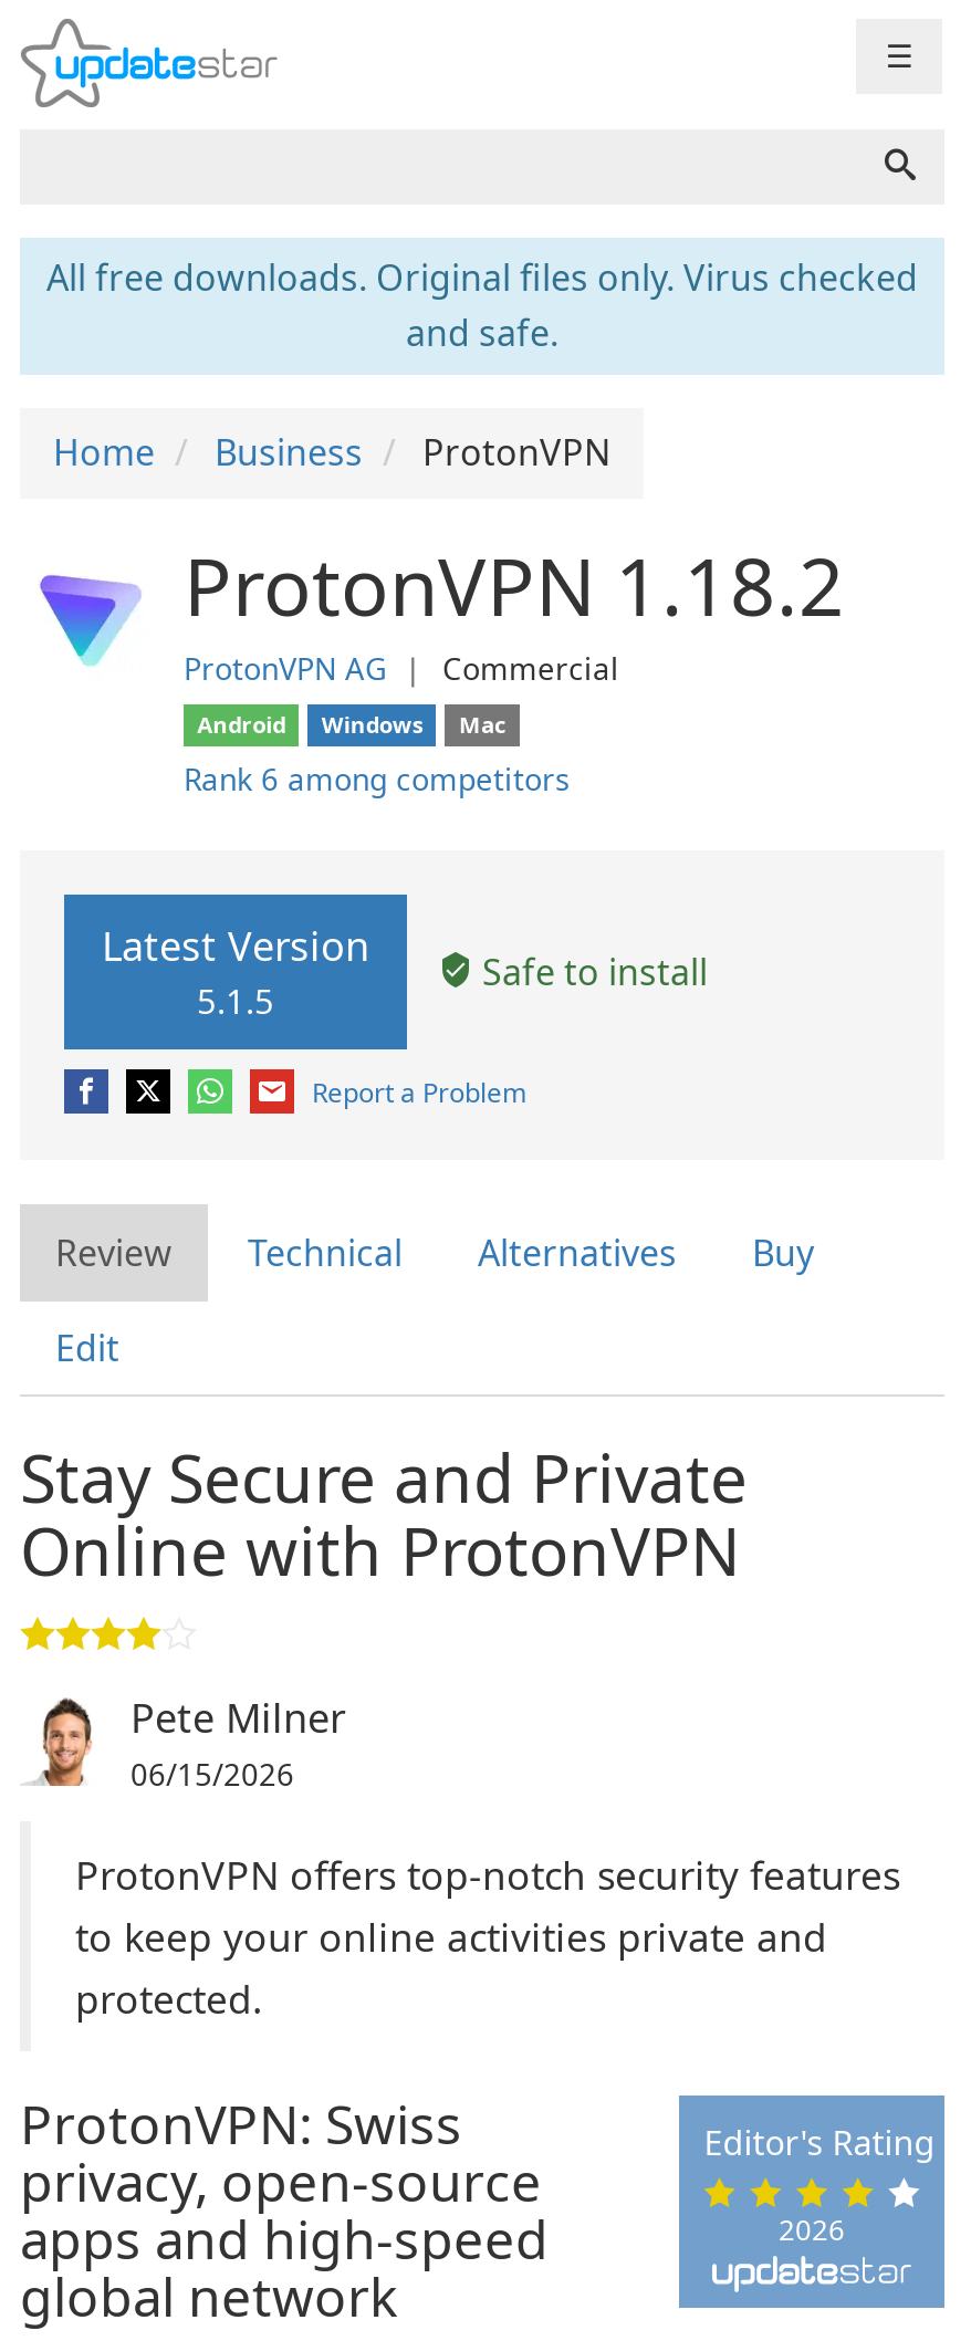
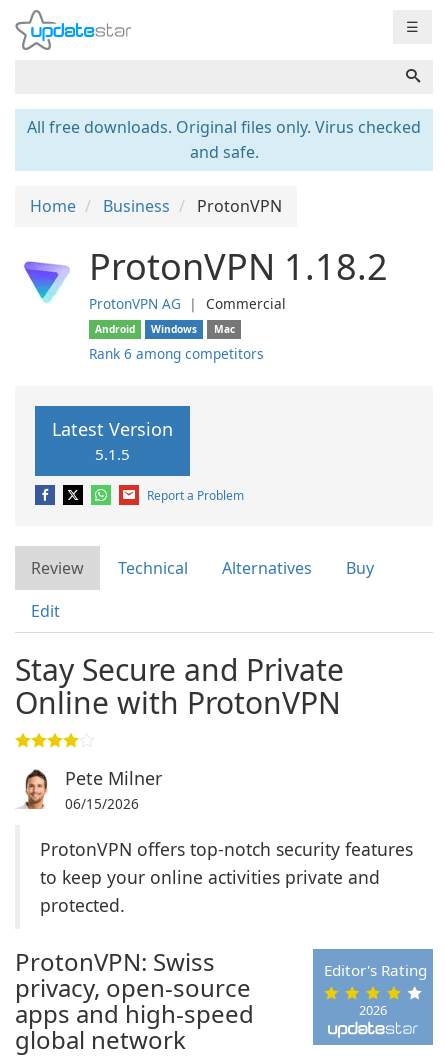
- Safe to install
